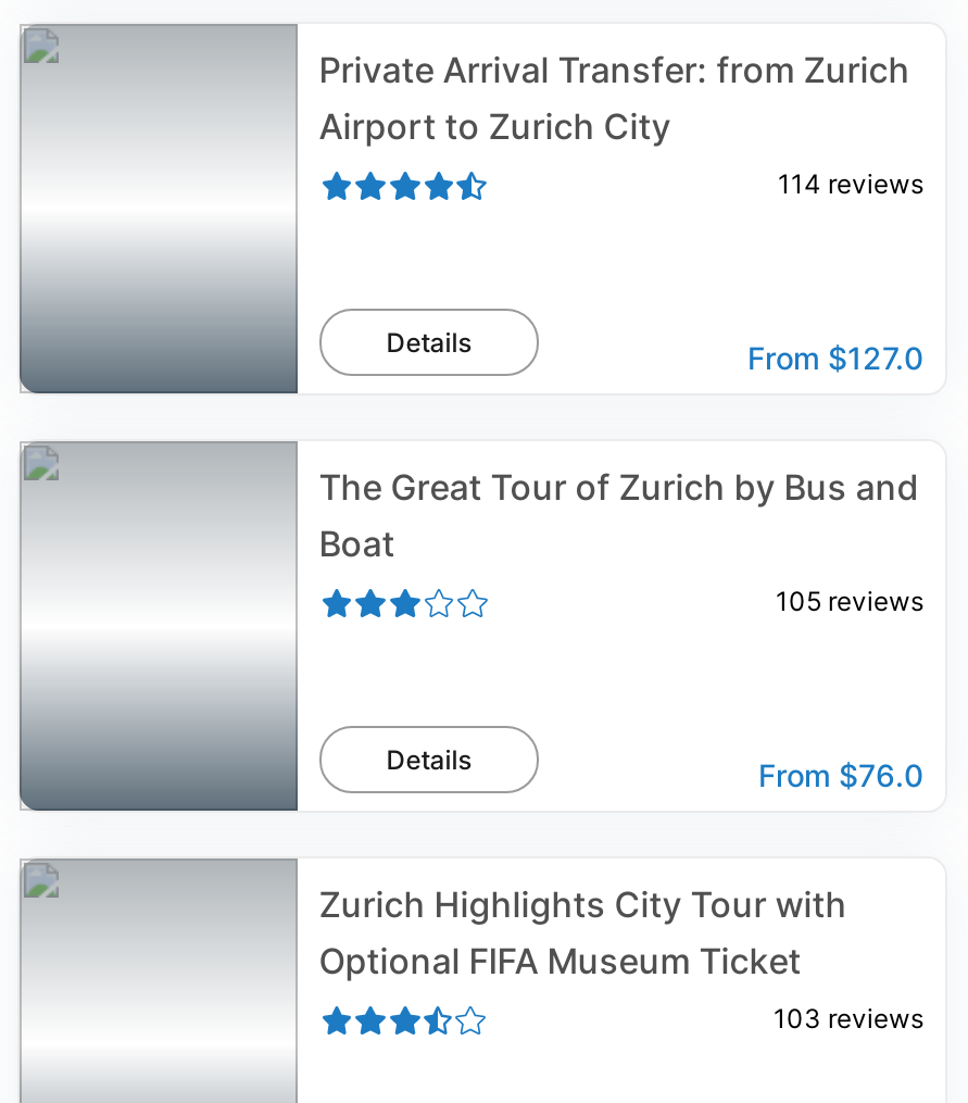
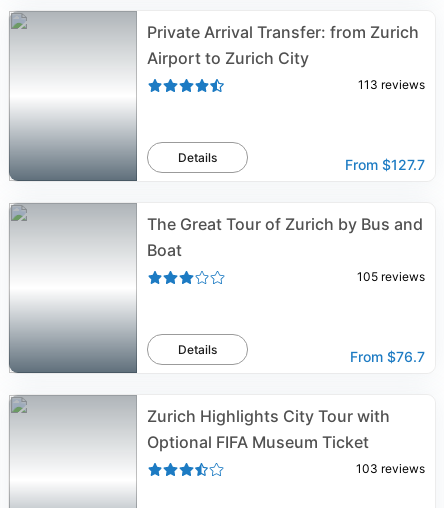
- 114 reviews
+ 113 reviews

- From $127.0
+ From $127.7

- From $76.0
+ From $76.7
